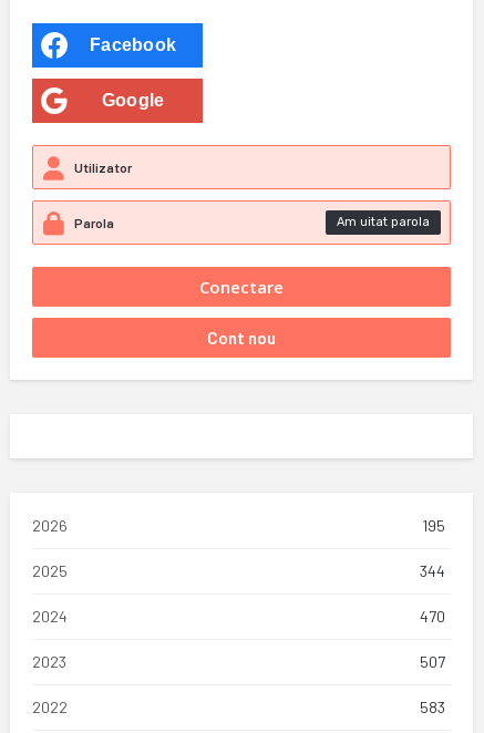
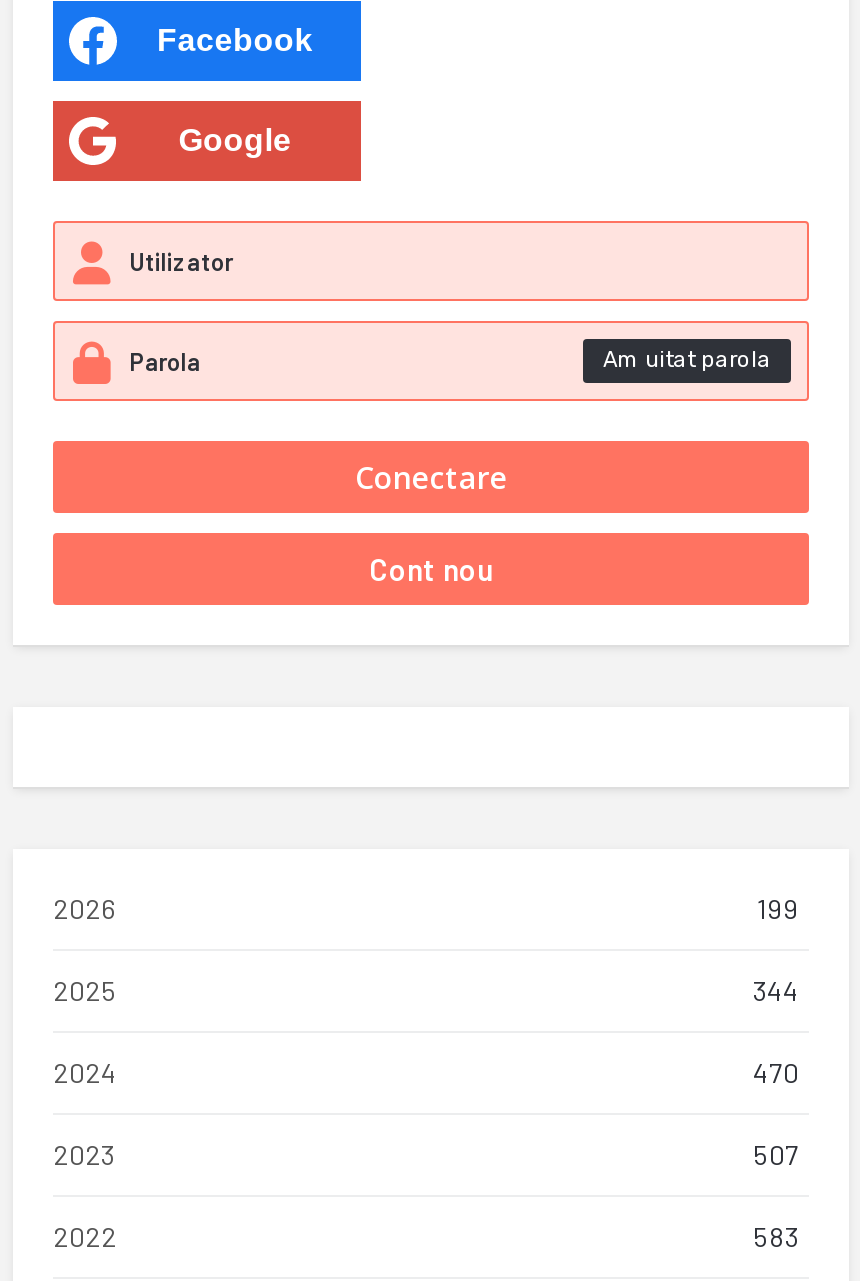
- 195
+ 199
